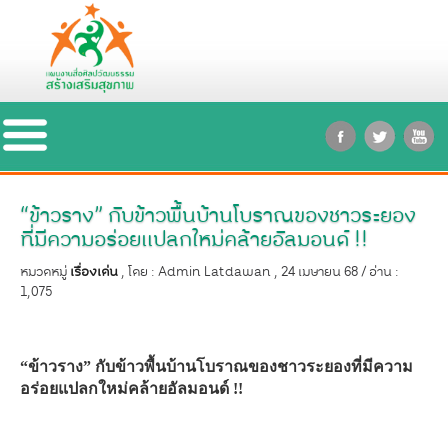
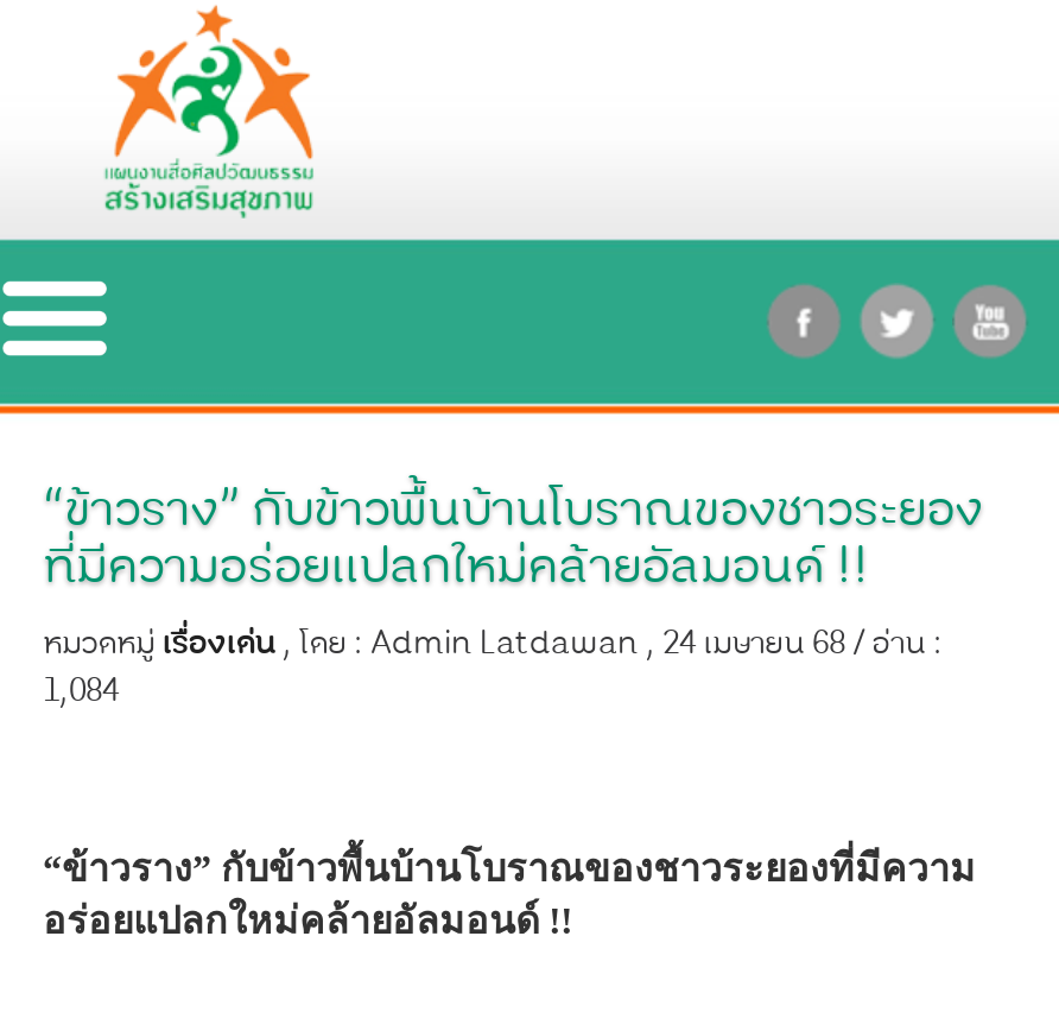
- 1,075
+ 1,084
